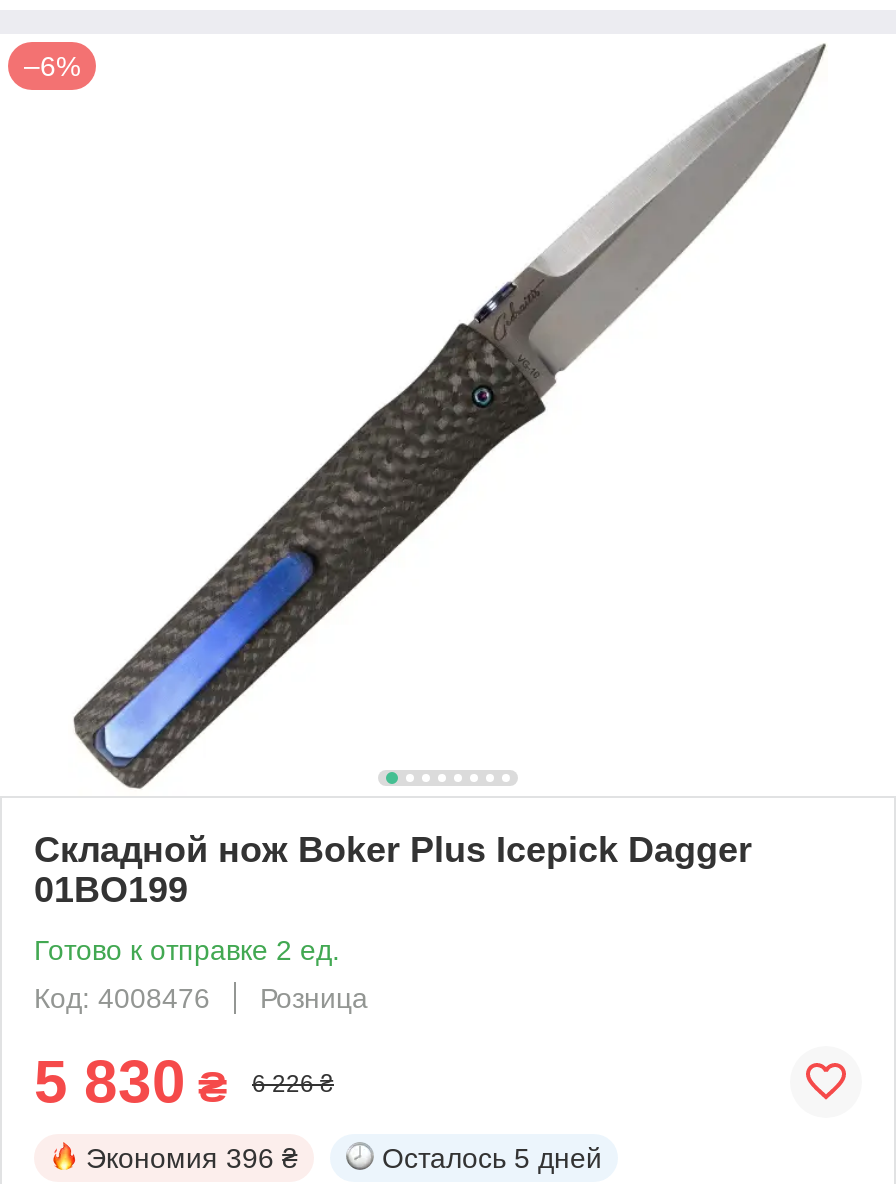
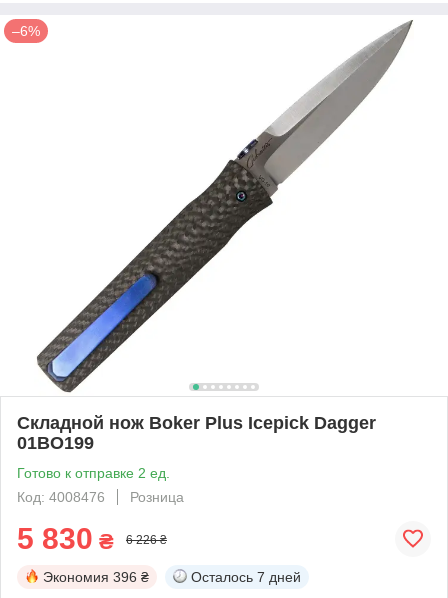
- Осталось 5 дней
+ Осталось 7 дней
